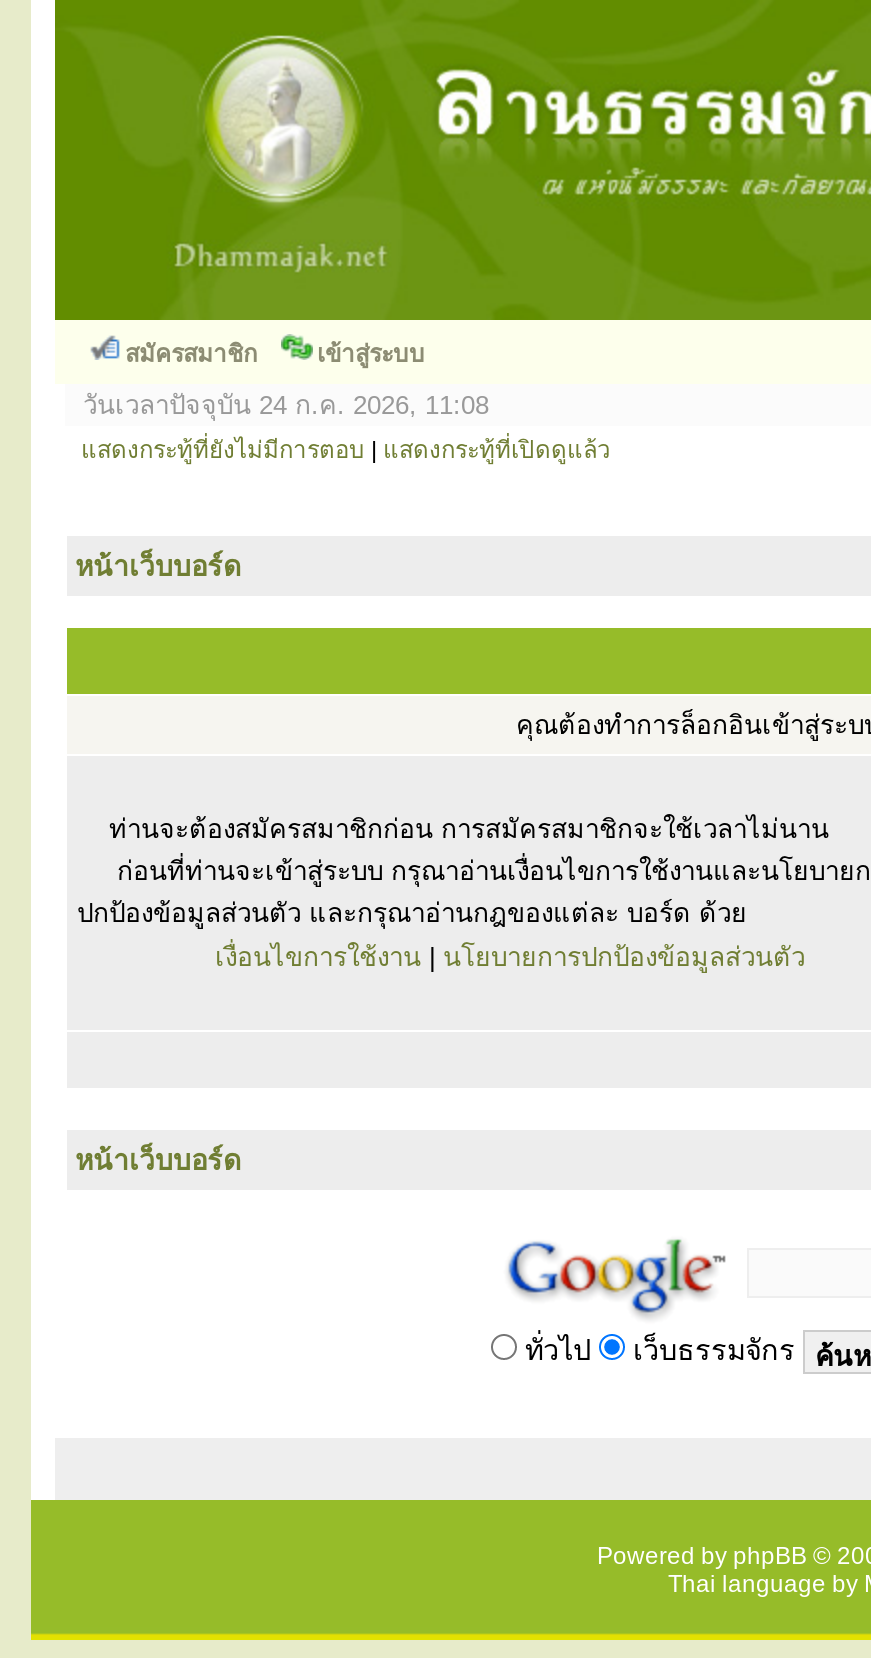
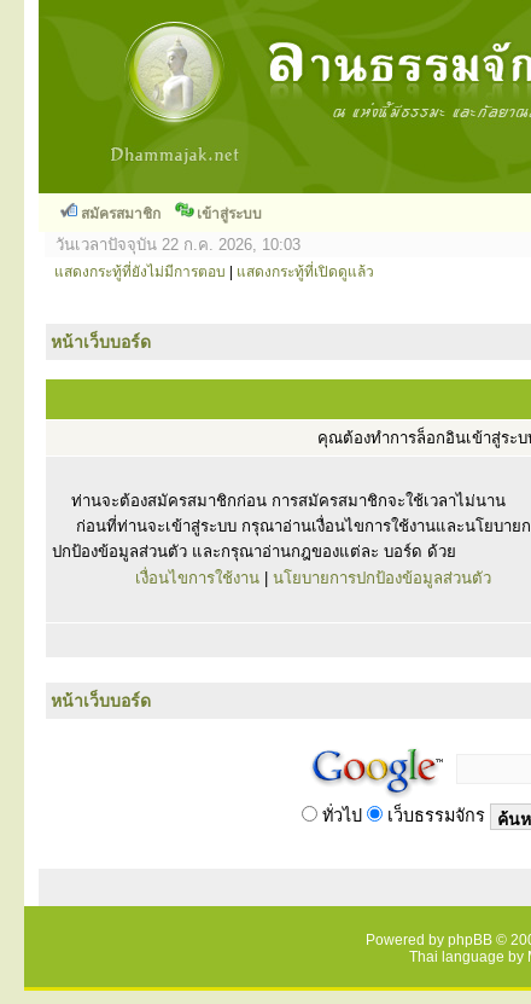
- วันเวลาปัจจุบัน 24 ก.ค. 2026, 11:08
+ วันเวลาปัจจุบัน 22 ก.ค. 2026, 10:03
